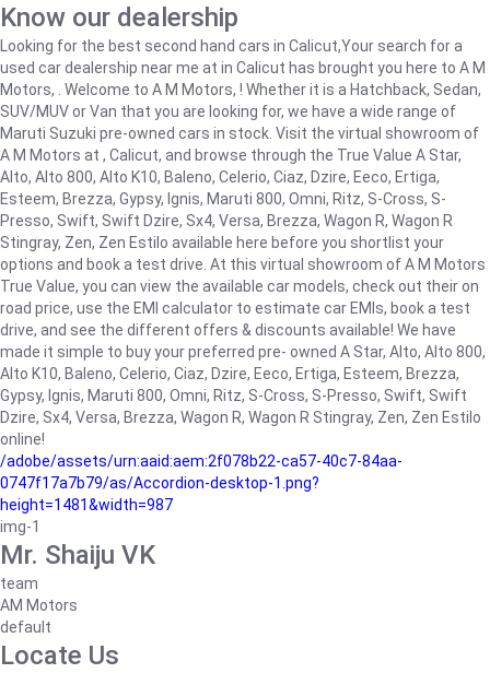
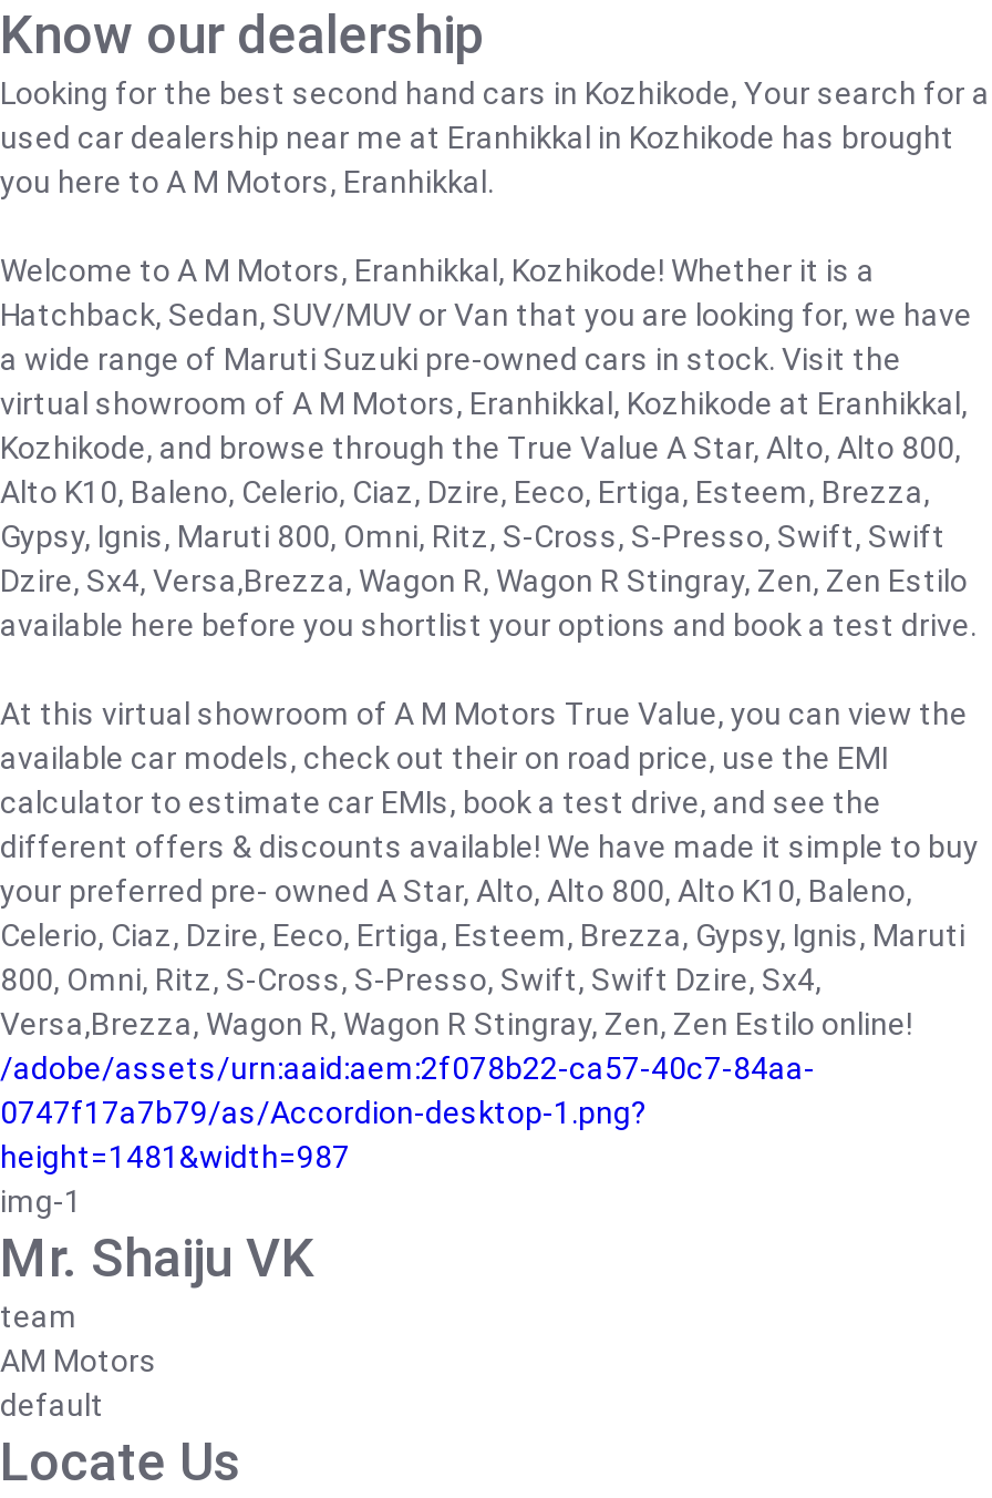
- Looking for the best second hand cars in Calicut,Your search for a
- used car dealership near me at in Calicut has brought you here to A M
- Motors, . Welcome to A M Motors, ! Whether it is a Hatchback, Sedan,
- SUV/MUV or Van that you are looking for, we have a wide range of
- Maruti Suzuki pre-owned cars in stock. Visit the virtual showroom of
- A M Motors at , Calicut, and browse through the True Value A Star,
- Alto, Alto 800, Alto K10, Baleno, Celerio, Ciaz, Dzire, Eeco, Ertiga,
- Esteem, Brezza, Gypsy, Ignis, Maruti 800, Omni, Ritz, S-Cross, S-
- Presso, Swift, Swift Dzire, Sx4, Versa, Brezza, Wagon R, Wagon R
- Stingray, Zen, Zen Estilo available here before you shortlist your
- options and book a test drive. At this virtual showroom of A M Motors
- True Value, you can view the available car models, check out their on
- road price, use the EMI calculator to estimate car EMIs, book a test
- drive, and see the different offers & discounts available! We have
- made it simple to buy your preferred pre- owned A Star, Alto, Alto 800,
+ Looking for the best second hand cars in Kozhikode, Your search for a
+ used car dealership near me at Eranhikkal in Kozhikode has brought
+ you here to A M Motors, Eranhikkal.
+ Welcome to A M Motors, Eranhikkal, Kozhikode! Whether it is a
+ Hatchback, Sedan, SUV/MUV or Van that you are looking for, we have
+ a wide range of Maruti Suzuki pre-owned cars in stock. Visit the
+ virtual showroom of A M Motors, Eranhikkal, Kozhikode at Eranhikkal,
+ Kozhikode, and browse through the True Value A Star, Alto, Alto 800,

moved up: Alto K10, Baleno, Celerio, Ciaz, Dzire, Eeco, Ertiga, Esteem, Brezza, | Gypsy, Ignis, Maruti 800, Omni, Ritz, S-Cross, S-Presso, Swift, Swift

- Dzire, Sx4, Versa, Brezza, Wagon R, Wagon R Stingray, Zen, Zen Estilo
- online!
+ Dzire, Sx4, Versa,Brezza, Wagon R, Wagon R Stingray, Zen, Zen Estilo
+ available here before you shortlist your options and book a test drive.
+ At this virtual showroom of A M Motors True Value, you can view the
+ available car models, check out their on road price, use the EMI
+ calculator to estimate car EMIs, book a test drive, and see the
+ different offers & discounts available! We have made it simple to buy
+ your preferred pre- owned A Star, Alto, Alto 800, Alto K10, Baleno,
+ Celerio, Ciaz, Dzire, Eeco, Ertiga, Esteem, Brezza, Gypsy, Ignis, Maruti
+ 800, Omni, Ritz, S-Cross, S-Presso, Swift, Swift Dzire, Sx4,
+ Versa,Brezza, Wagon R, Wagon R Stingray, Zen, Zen Estilo online!
